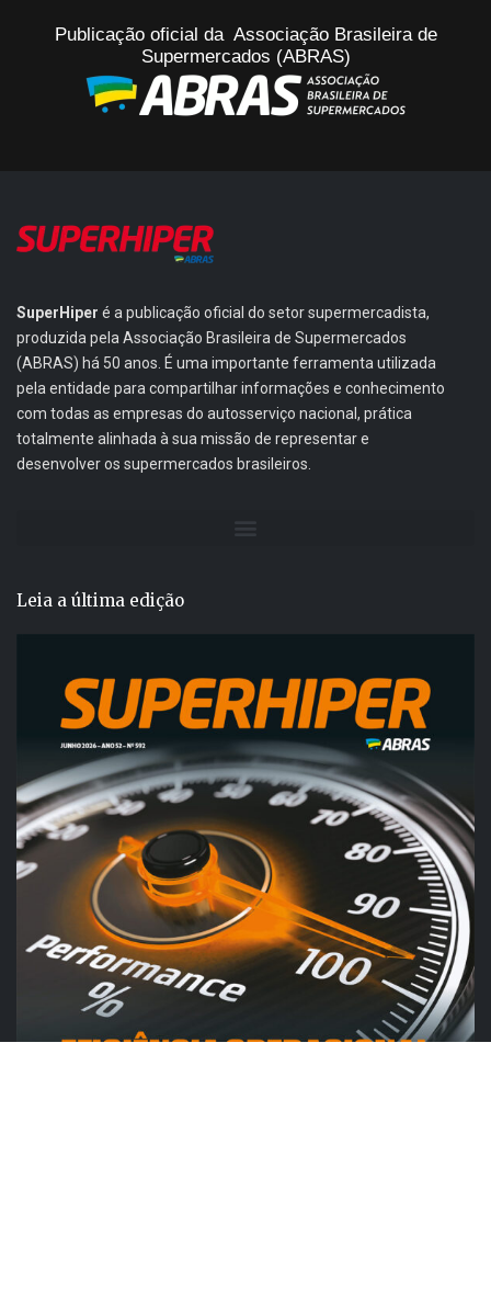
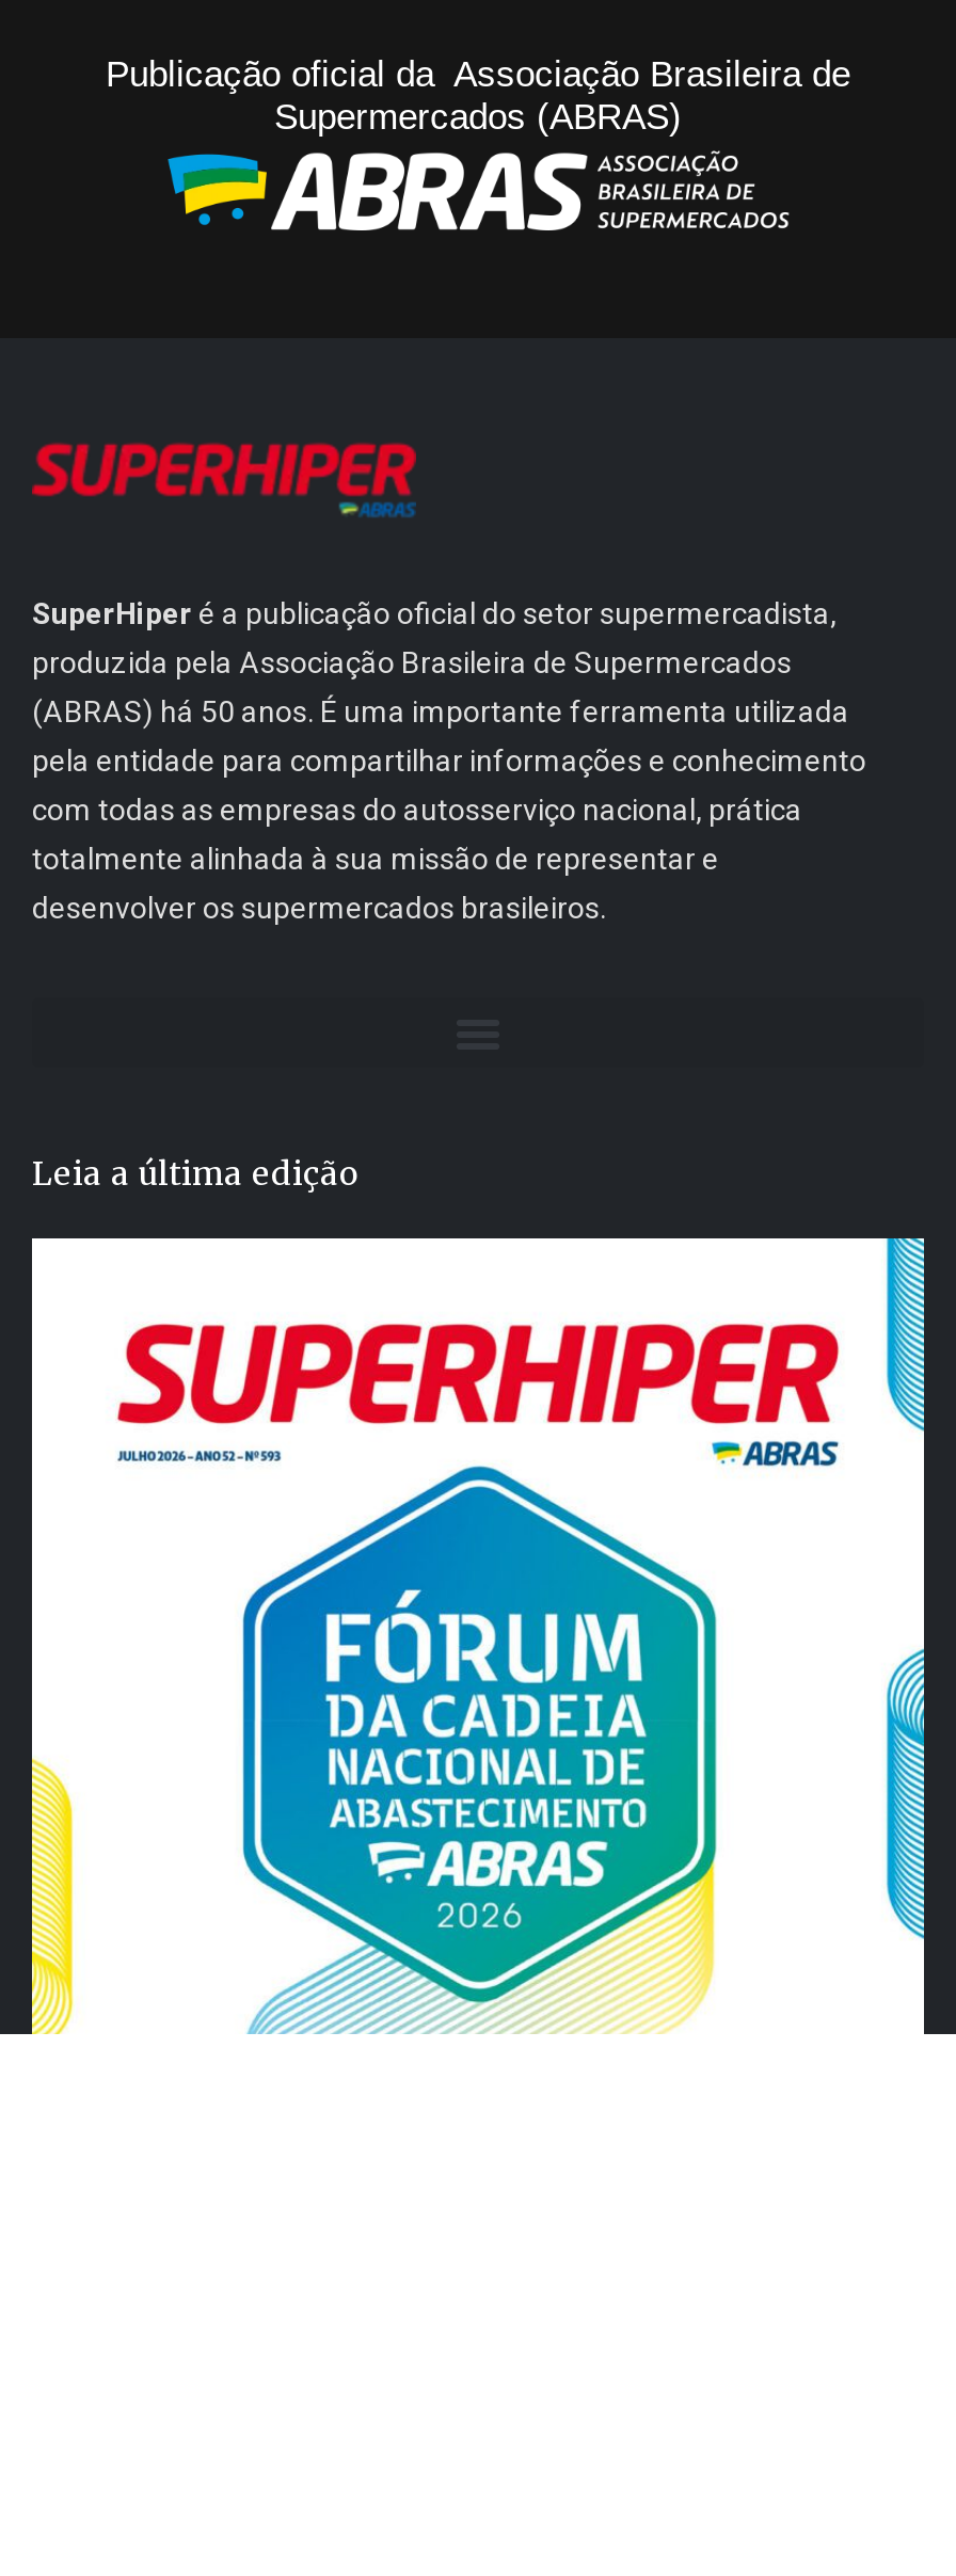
- [image]
+ [image]
